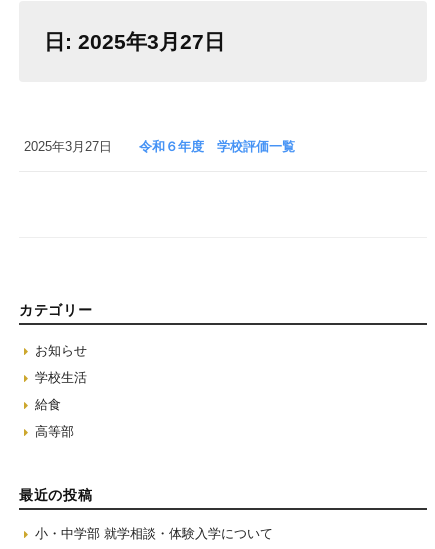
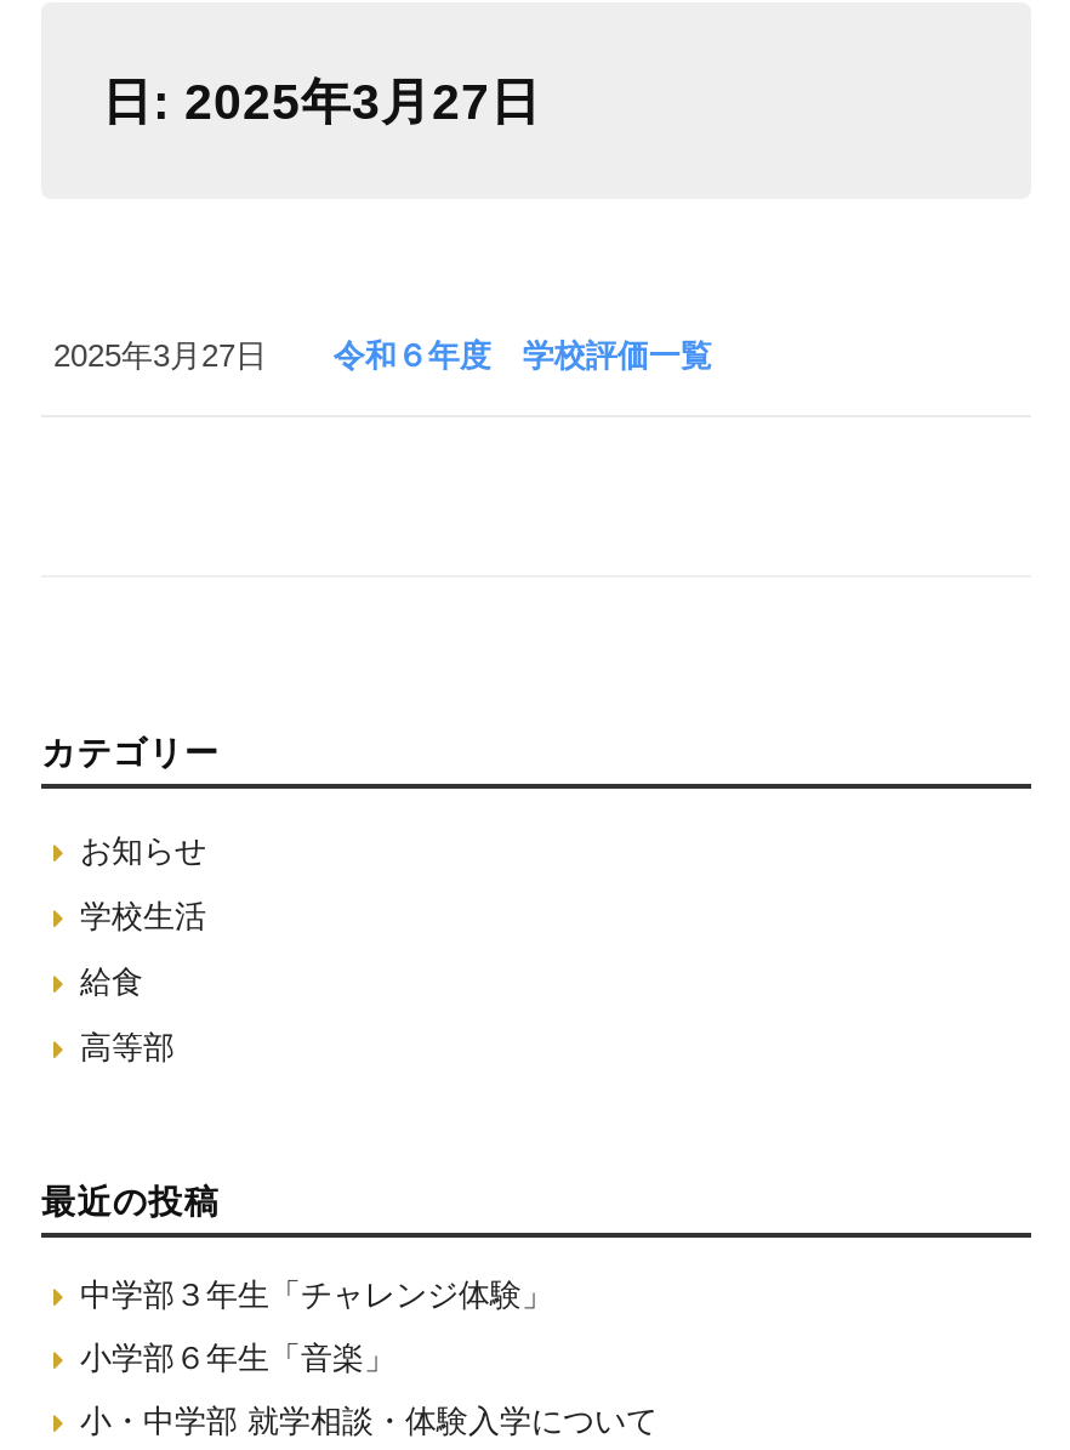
+ 中学部３年生「チャレンジ体験」
+ 小学部６年生「音楽」
